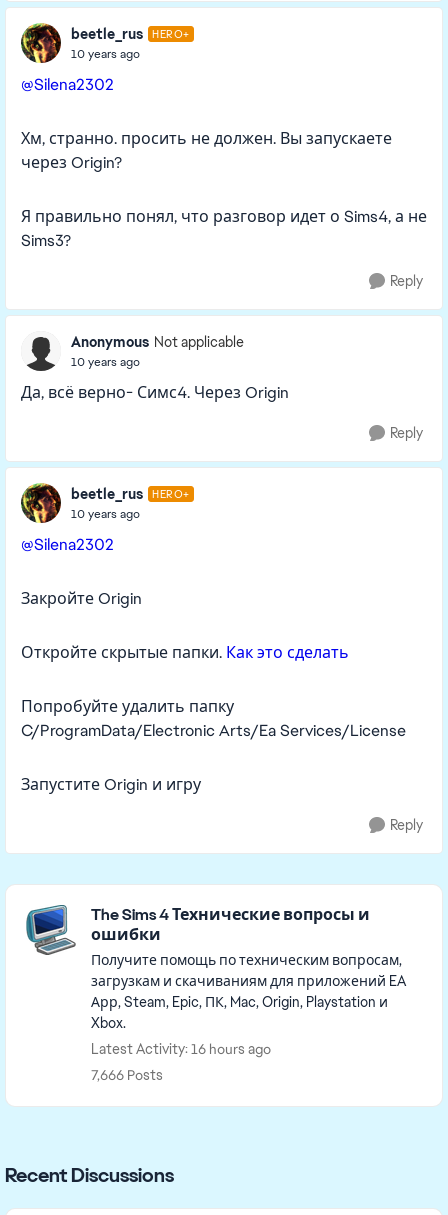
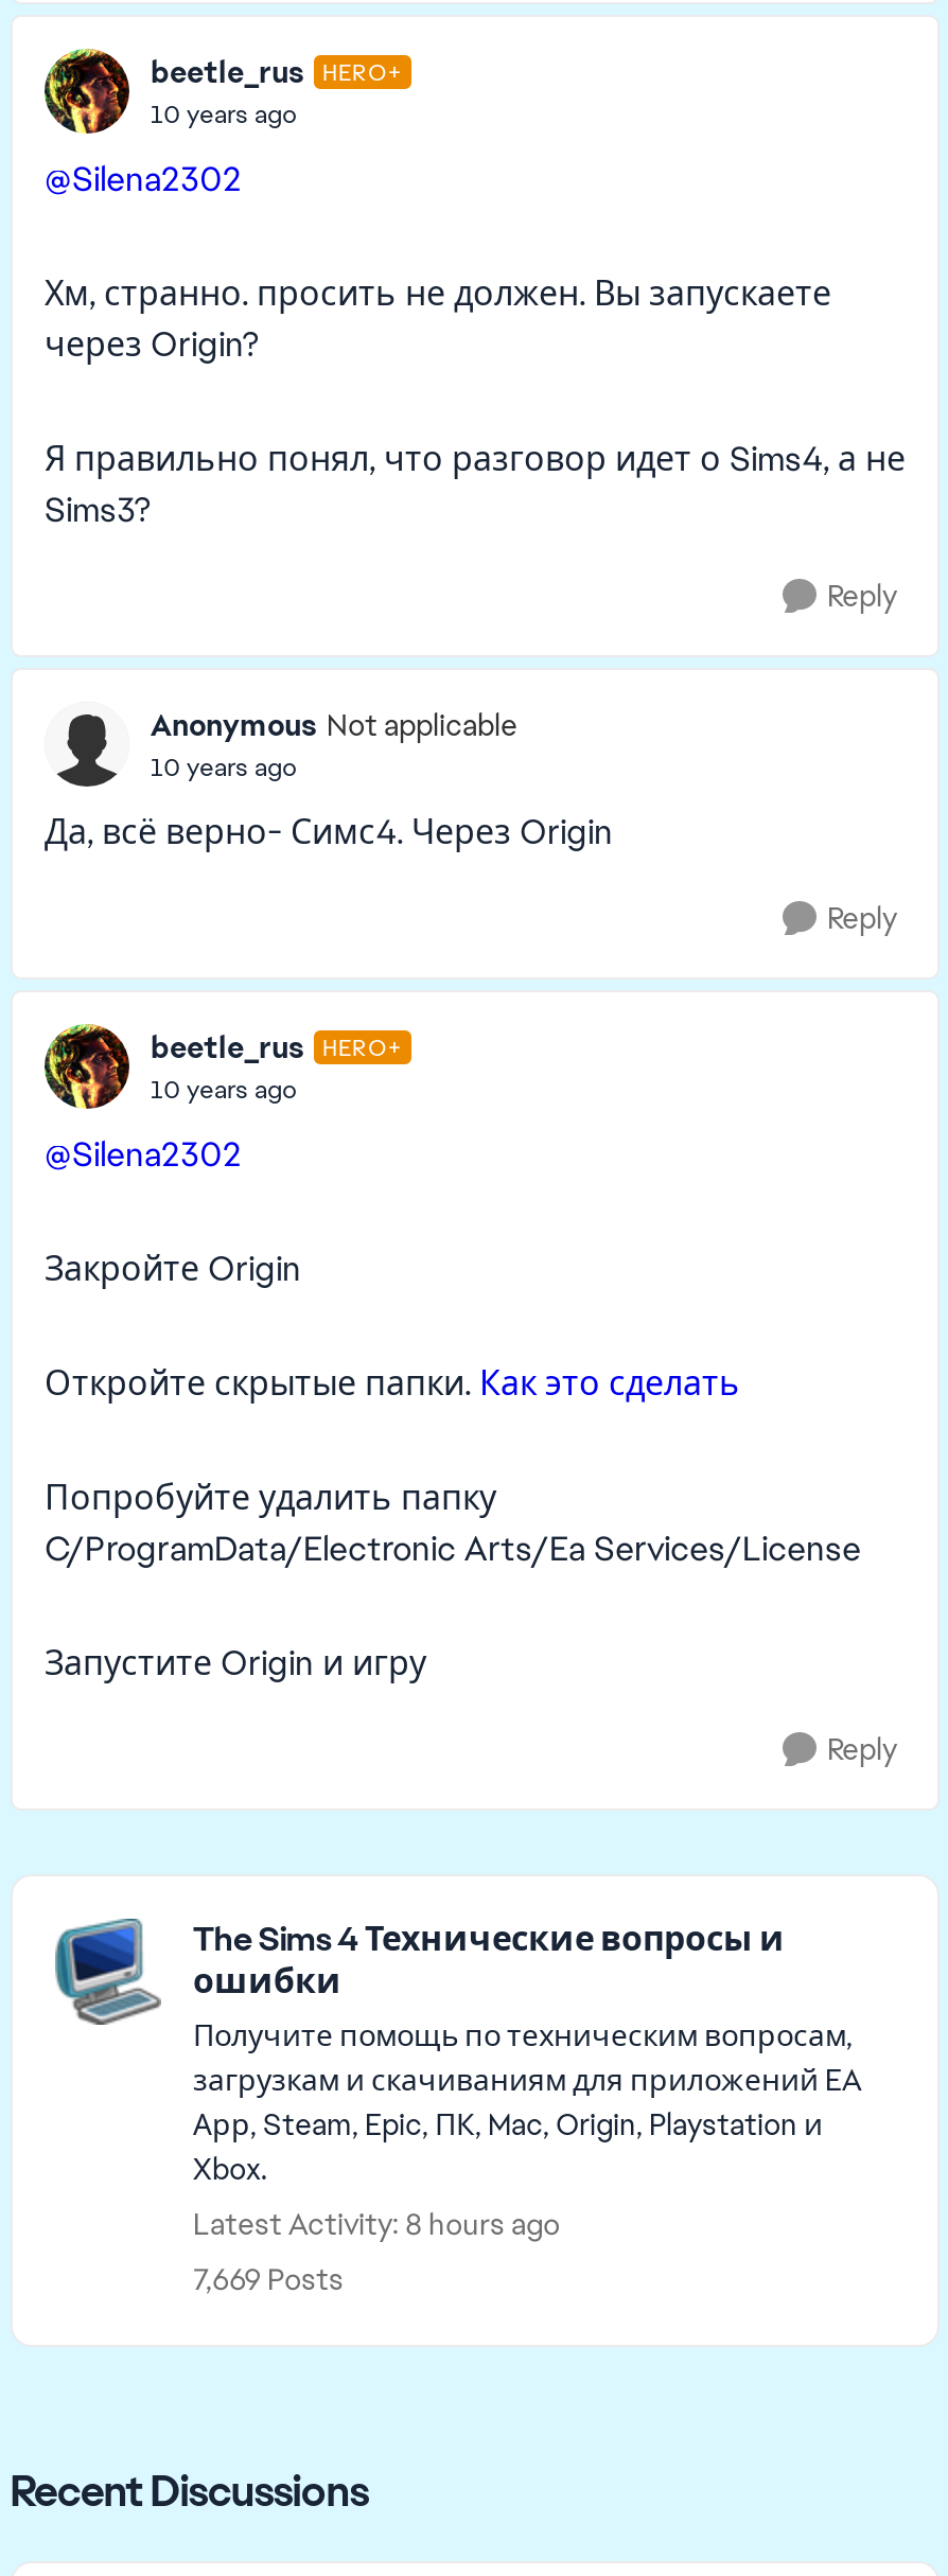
- Latest Activity: 16 hours ago
+ Latest Activity: 8 hours ago

- 7,666 Posts
+ 7,669 Posts
